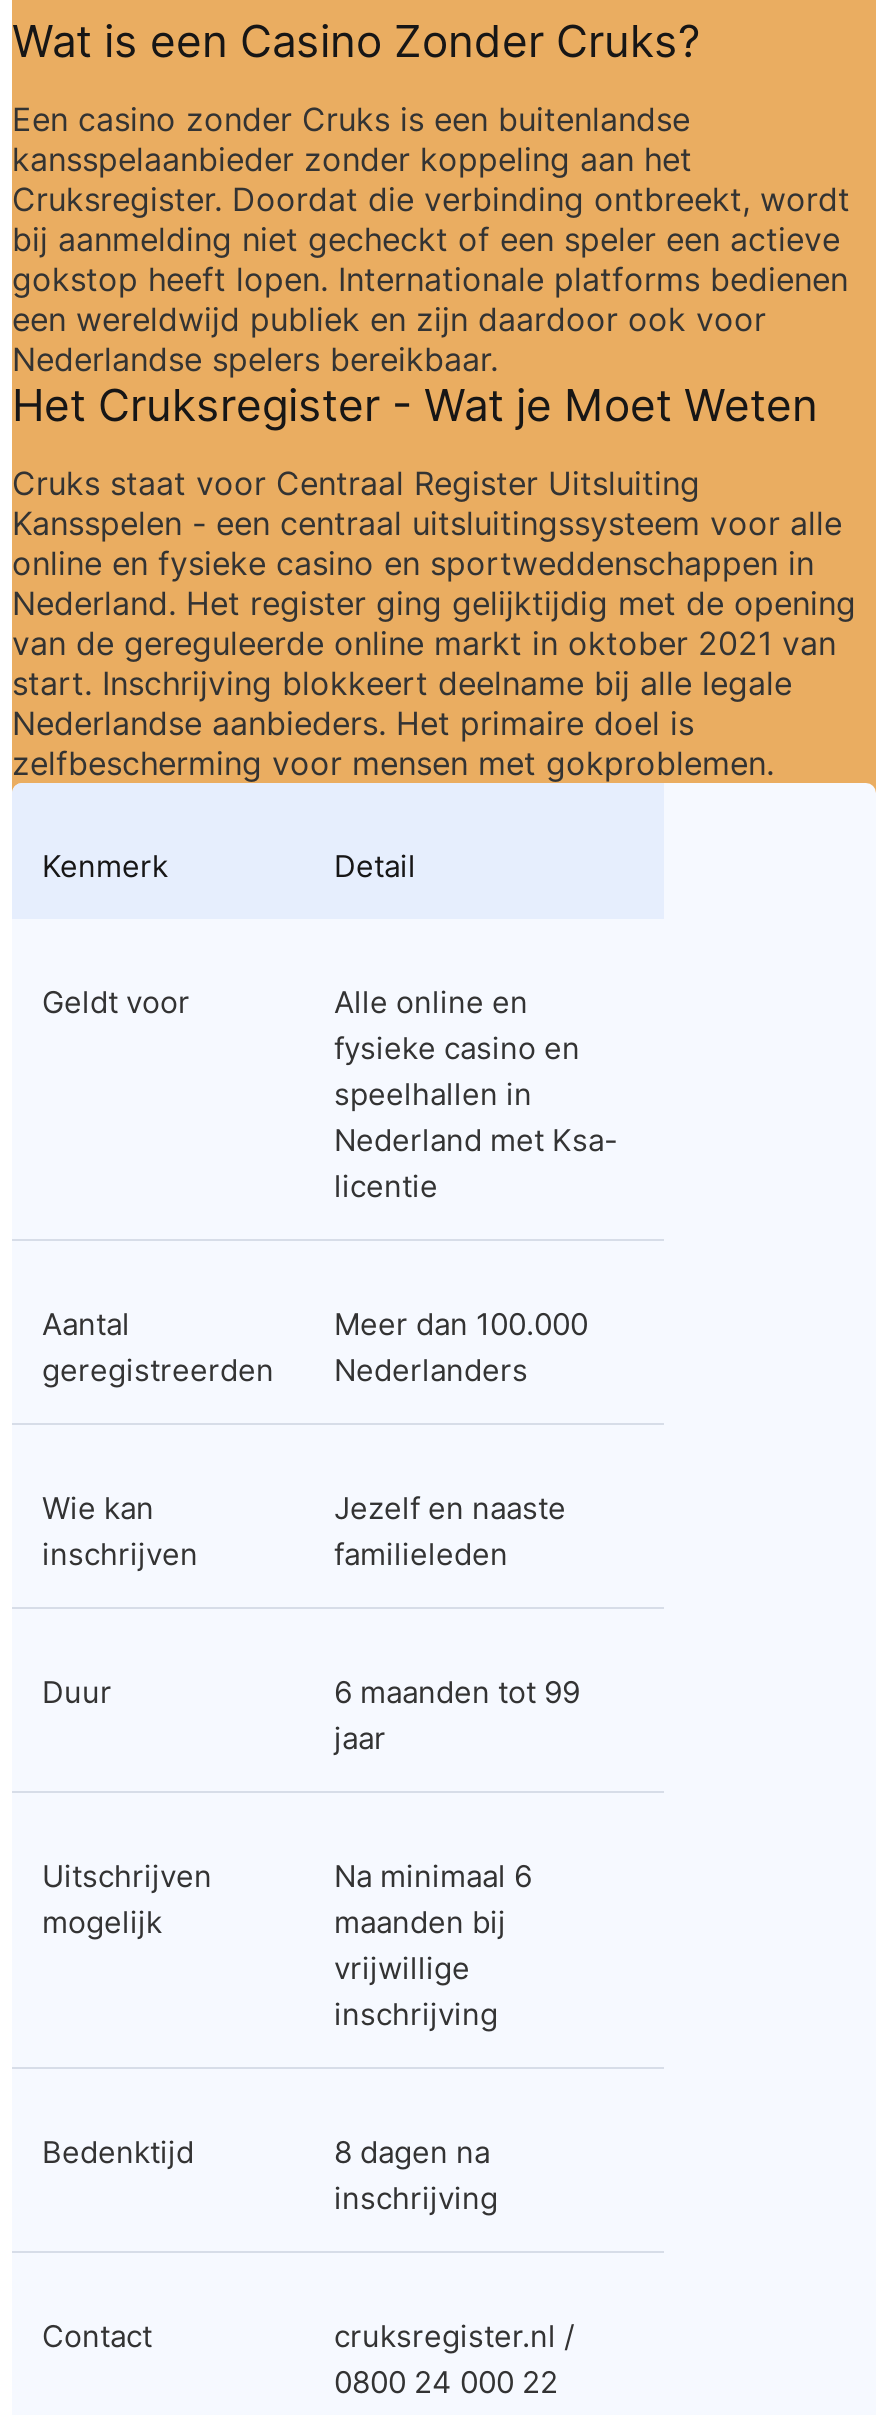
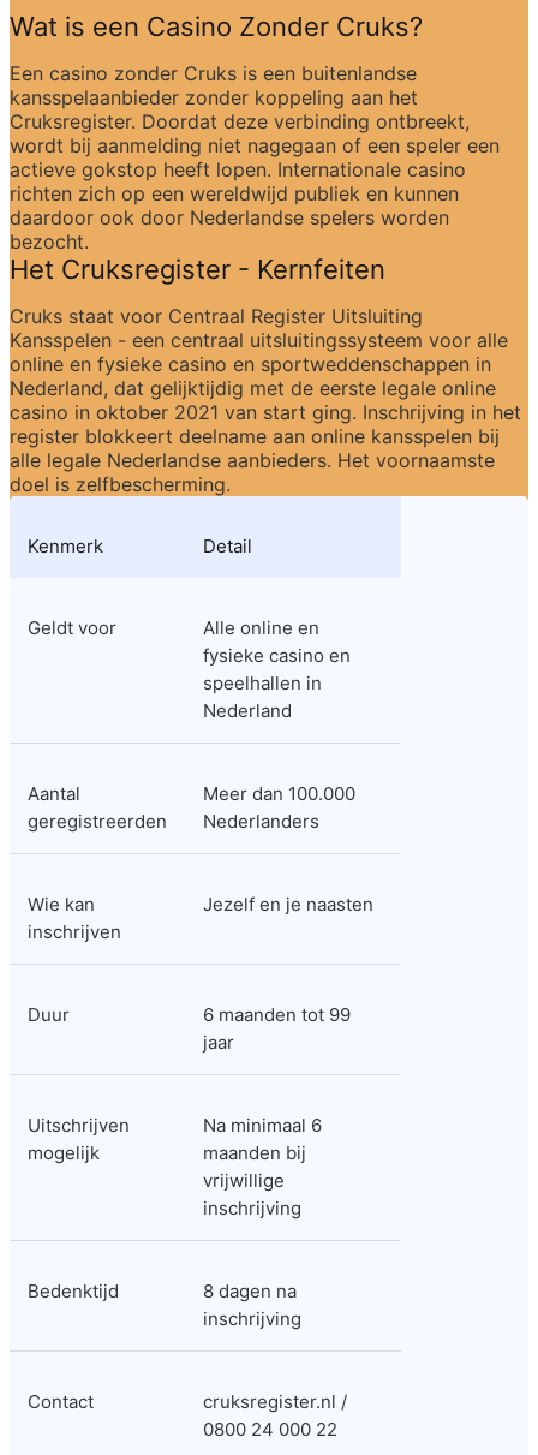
- Cruksregister. Doordat die verbinding ontbreekt, wordt
- bij aanmelding niet gecheckt of een speler een actieve
- gokstop heeft lopen. Internationale platforms bedienen
- een wereldwijd publiek en zijn daardoor ook voor
- Nederlandse spelers bereikbaar.
- Het Cruksregister - Wat je Moet Weten
+ Cruksregister. Doordat deze verbinding ontbreekt,
+ wordt bij aanmelding niet nagegaan of een speler een
+ actieve gokstop heeft lopen. Internationale casino
+ richten zich op een wereldwijd publiek en kunnen
+ daardoor ook door Nederlandse spelers worden
+ bezocht.
+ Het Cruksregister - Kernfeiten

moved down: Cruks staat voor Centraal Register Uitsluiting | Kansspelen - een centraal uitsluitingssysteem voor alle | online en fysieke casino en sportweddenschappen in

- Nederland. Het register ging gelijktijdig met de opening
- van de gereguleerde online markt in oktober 2021 van
- start. Inschrijving blokkeert deelname bij alle legale
- Nederlandse aanbieders. Het primaire doel is
- zelfbescherming voor mensen met gokproblemen.
+ Nederland, dat gelijktijdig met de eerste legale online
+ casino in oktober 2021 van start ging. Inschrijving in het
+ register blokkeert deelname aan online kansspelen bij
+ alle legale Nederlandse aanbieders. Het voornaamste
+ doel is zelfbescherming.

moved down: Kenmerk | Detail | Geldt voor | Alle online en | fysieke casino en | speelhallen in

- Nederland met Ksa-
- licentie
+ Nederland

- Jezelf en naaste
- familieleden
+ Jezelf en je naasten
